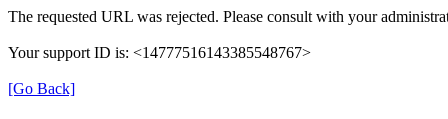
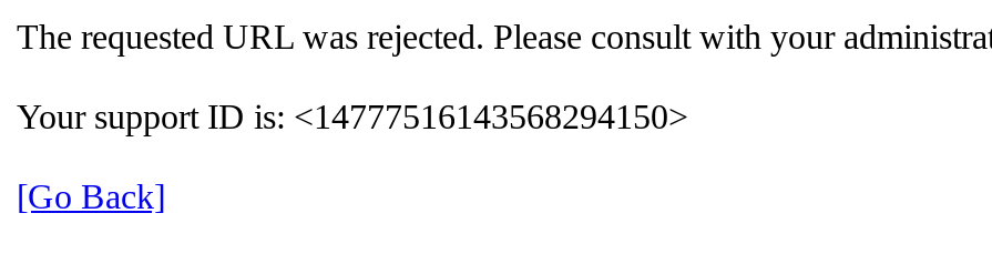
- Your support ID is: <14777516143385548767>
+ Your support ID is: <14777516143568294150>
